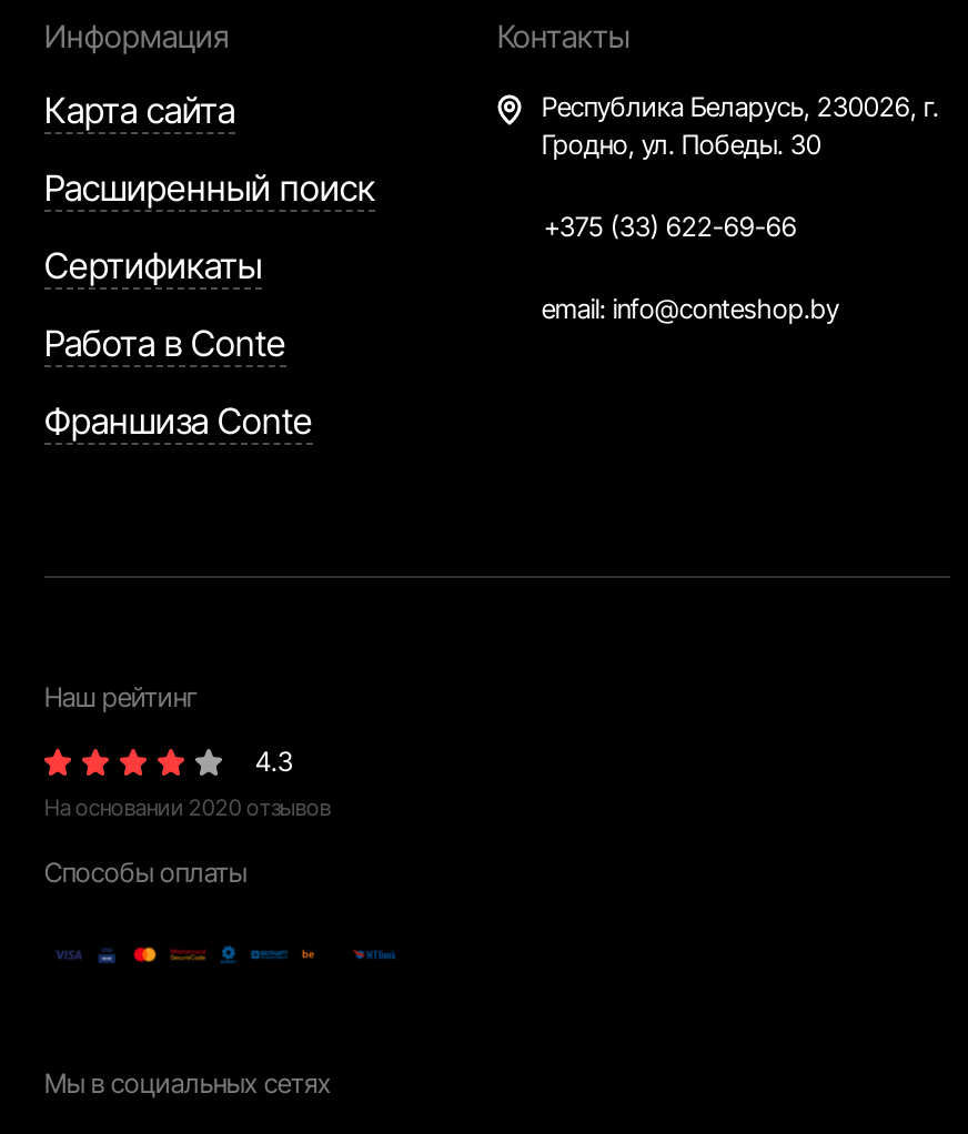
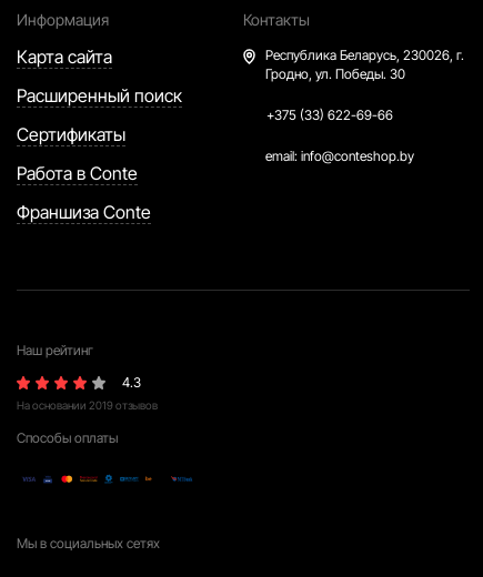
- На основании 2020 отзывов
+ На основании 2019 отзывов
